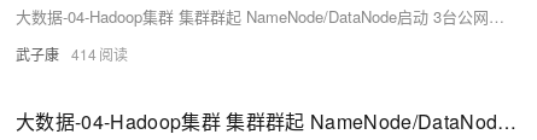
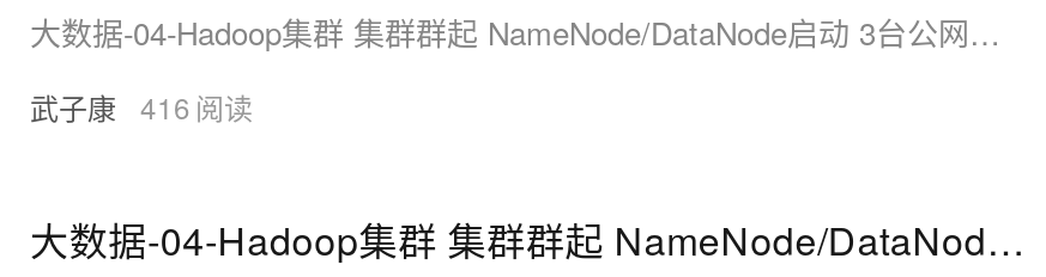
- 武子康 414
+ 武子康 416
